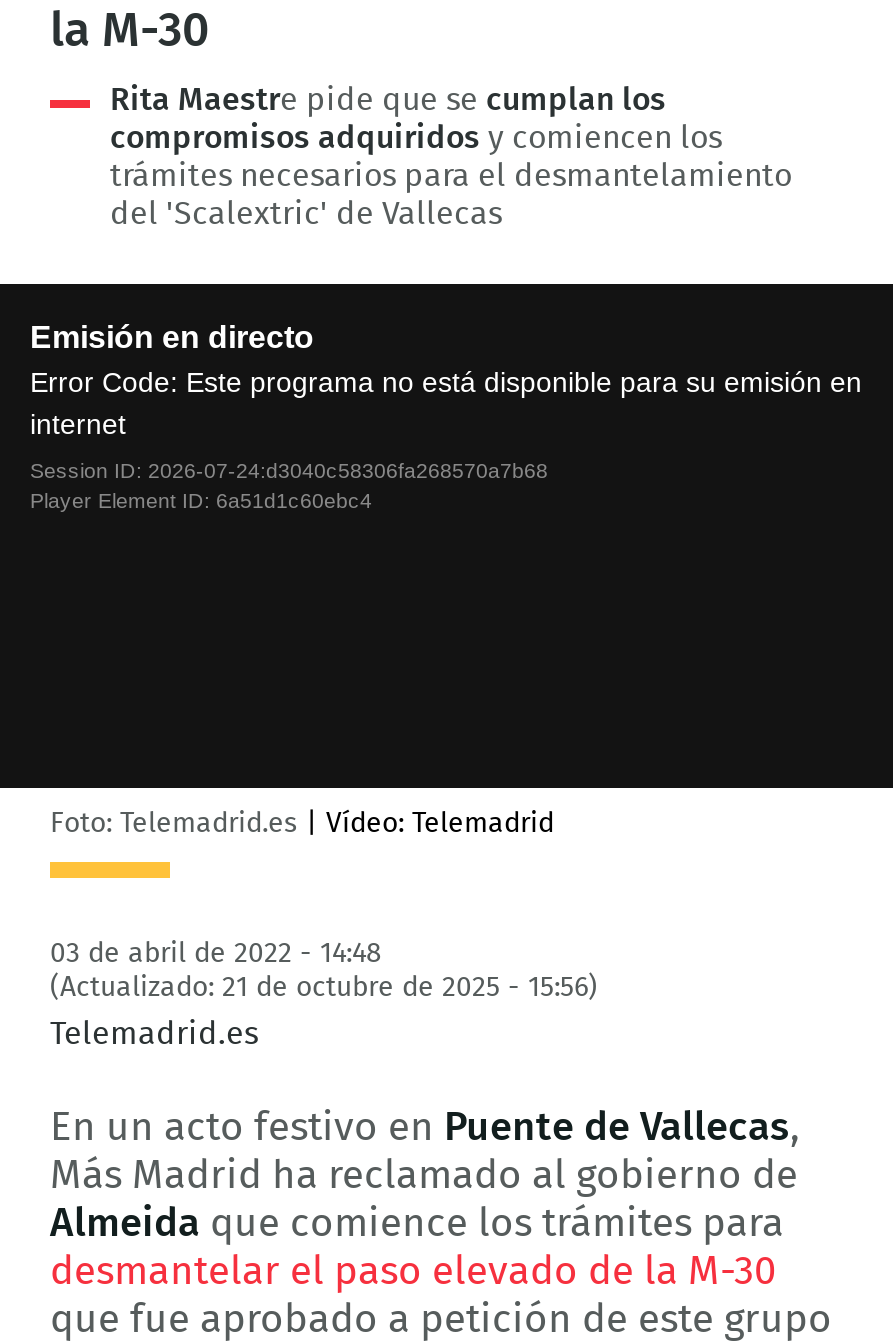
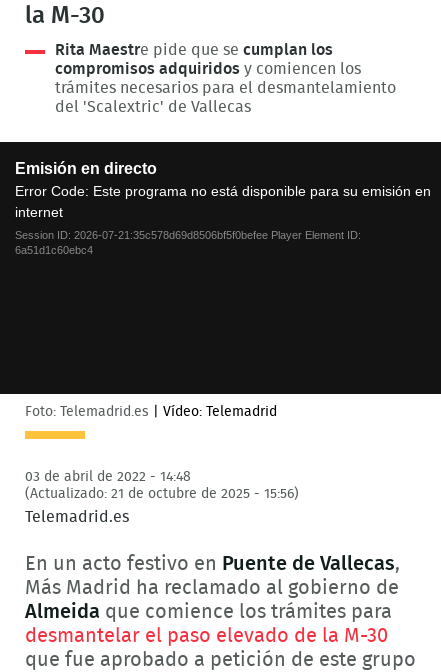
- Session ID: 2026-07-24:d3040c58306fa268570a7b68
- Player Element ID: 6a51d1c60ebc4
+ Session ID: 2026-07-21:35c578d69d8506bf5f0befee Player Element ID:
+ 6a51d1c60ebc4
